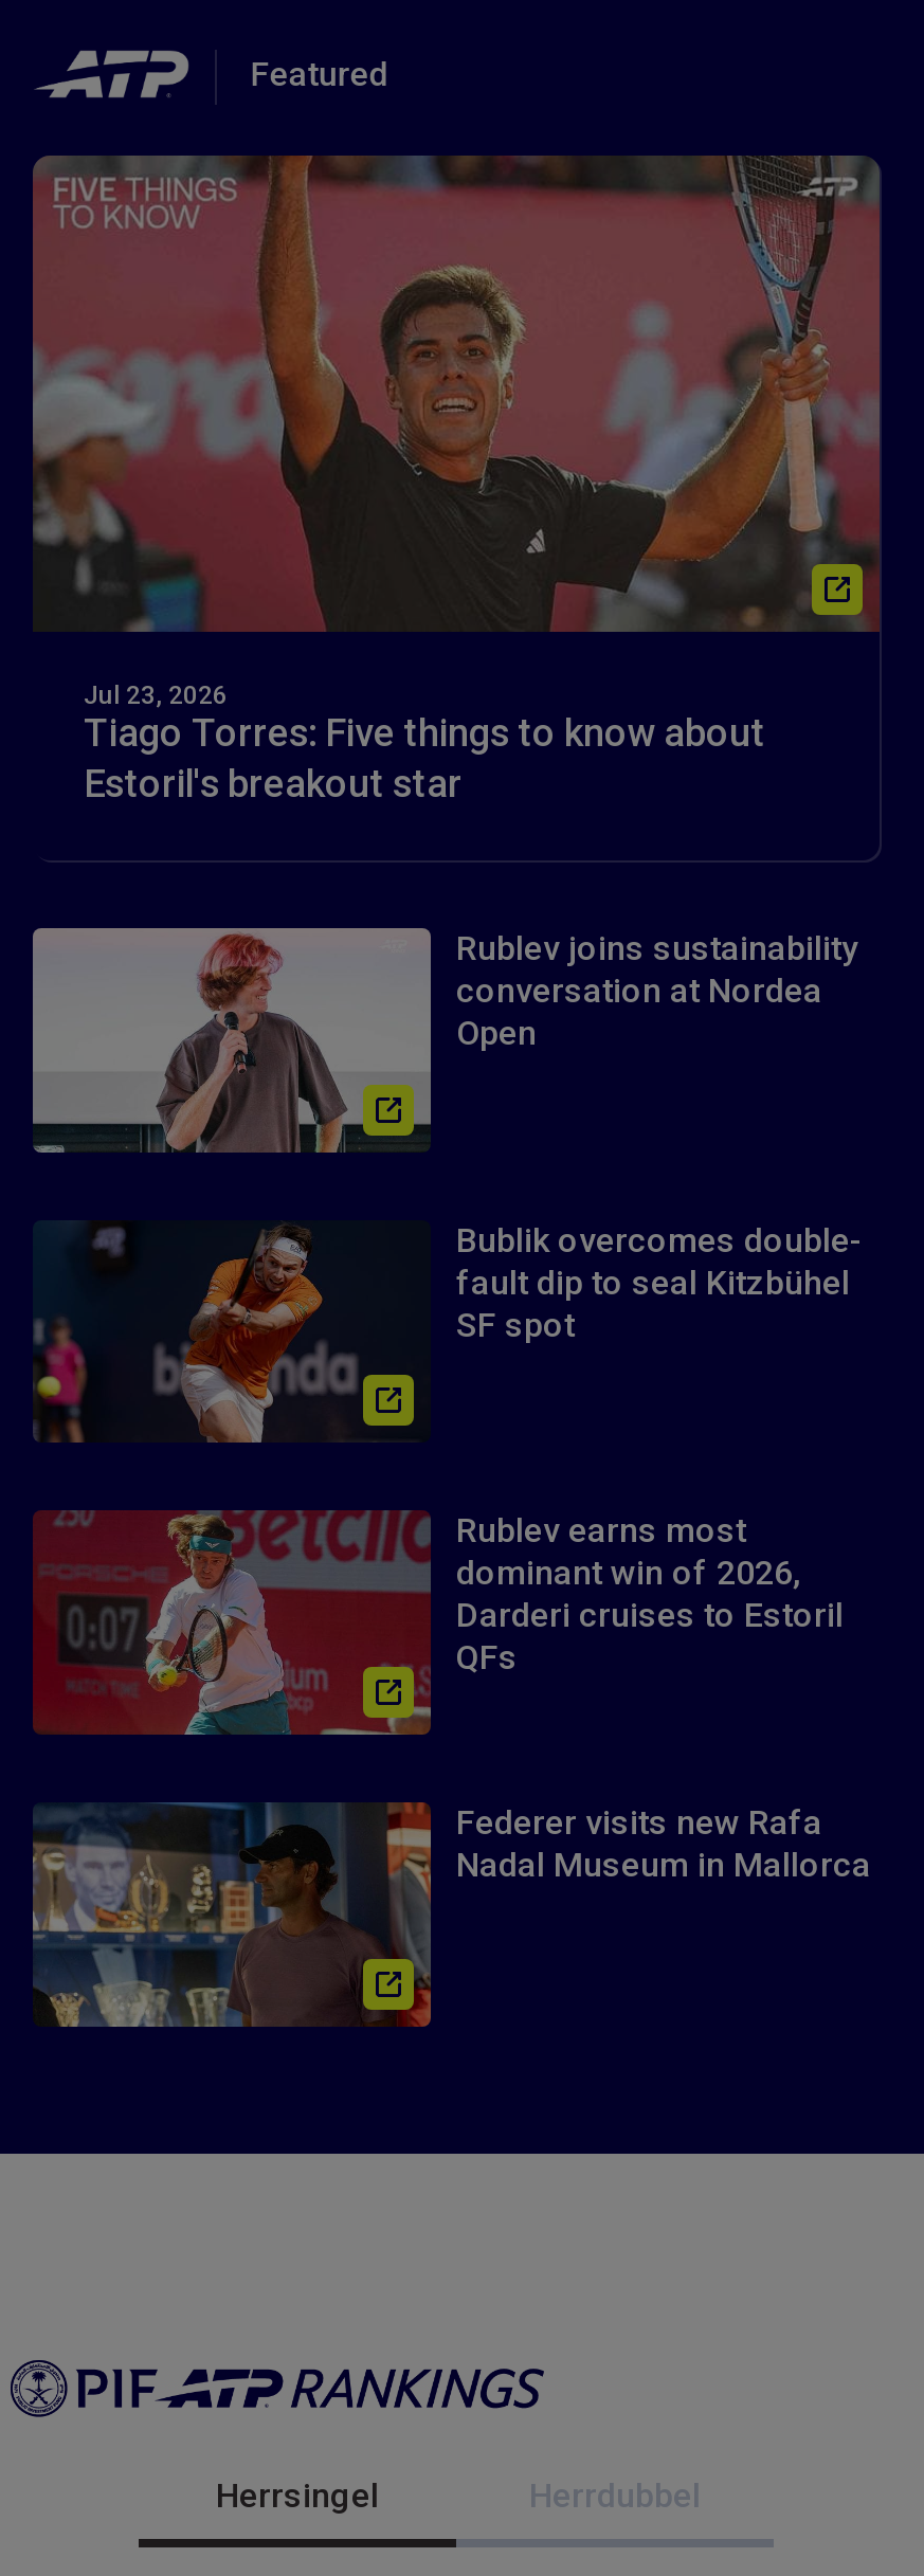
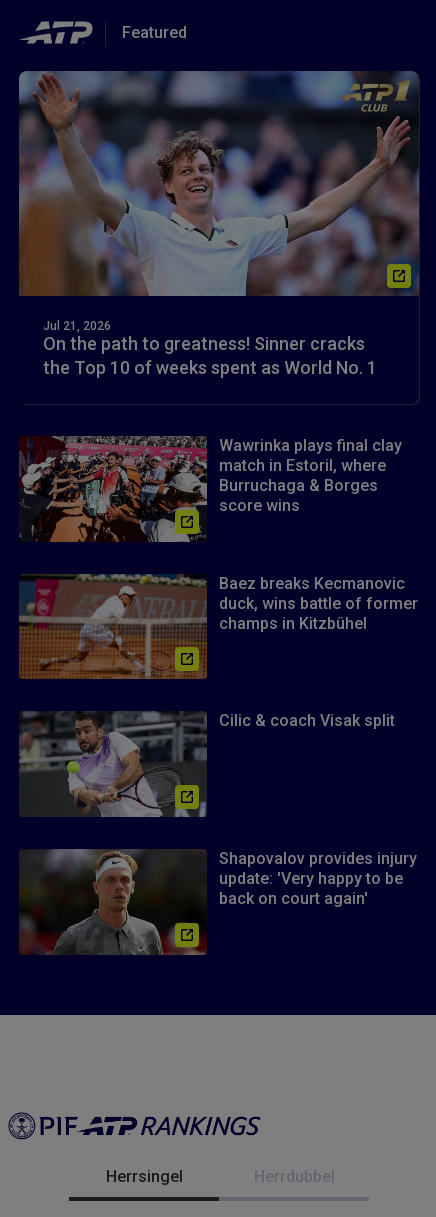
- [image]
- Jul 23, 2026
- Tiago Torres: Five things to know about
- Estoril's breakout star
+ [image]
+ Jul 21, 2026
+ On the path to greatness! Sinner cracks
+ the Top 10 of weeks spent as World No. 1

- [image]
- Rublev joins sustainability
- conversation at Nordea
- Open
+ [image]
+ Wawrinka plays final clay
+ match in Estoril, where
+ Burruchaga & Borges
+ score wins

- [image]
- Bublik overcomes double-
- fault dip to seal Kitzbühel
- SF spot
+ [image]
+ Baez breaks Kecmanovic
+ duck, wins battle of former
+ champs in Kitzbühel

- [image]
- Rublev earns most
- dominant win of 2026,
- Darderi cruises to Estoril
- QFs
+ [image]
+ Cilic & coach Visak split

- [image]
- Federer visits new Rafa
- Nadal Museum in Mallorca
+ [image]
+ Shapovalov provides injury
+ update: 'Very happy to be
+ back on court again'
